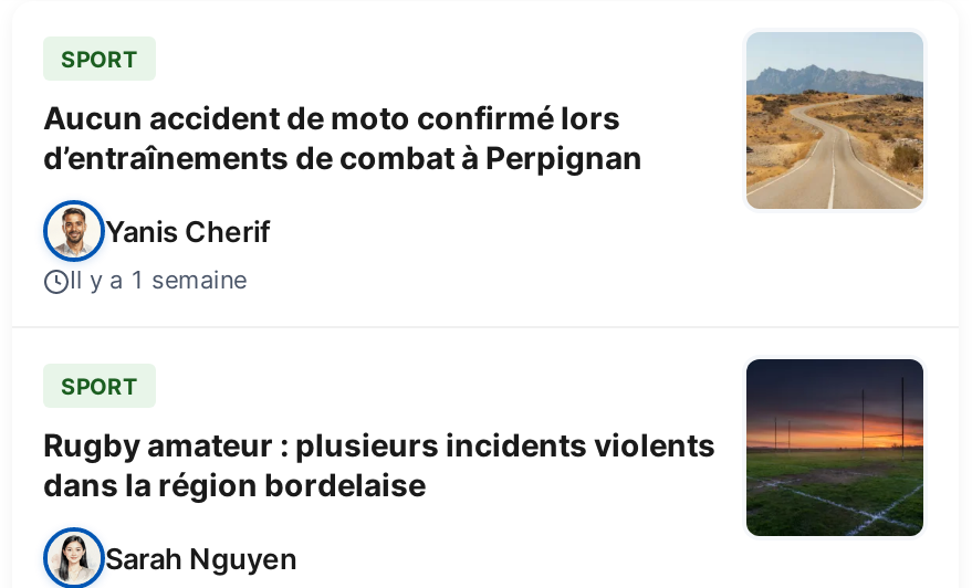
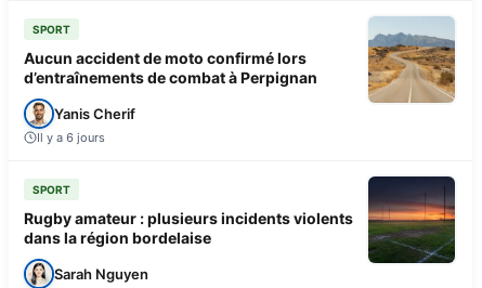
- Il y a 1 semaine
+ Il y a 6 jours
